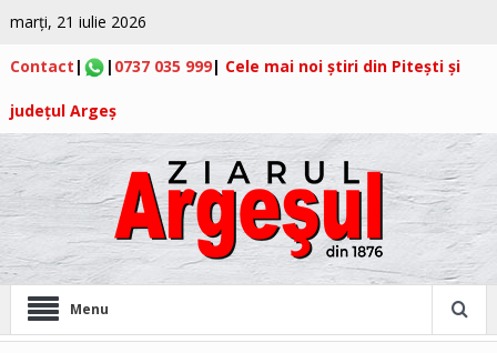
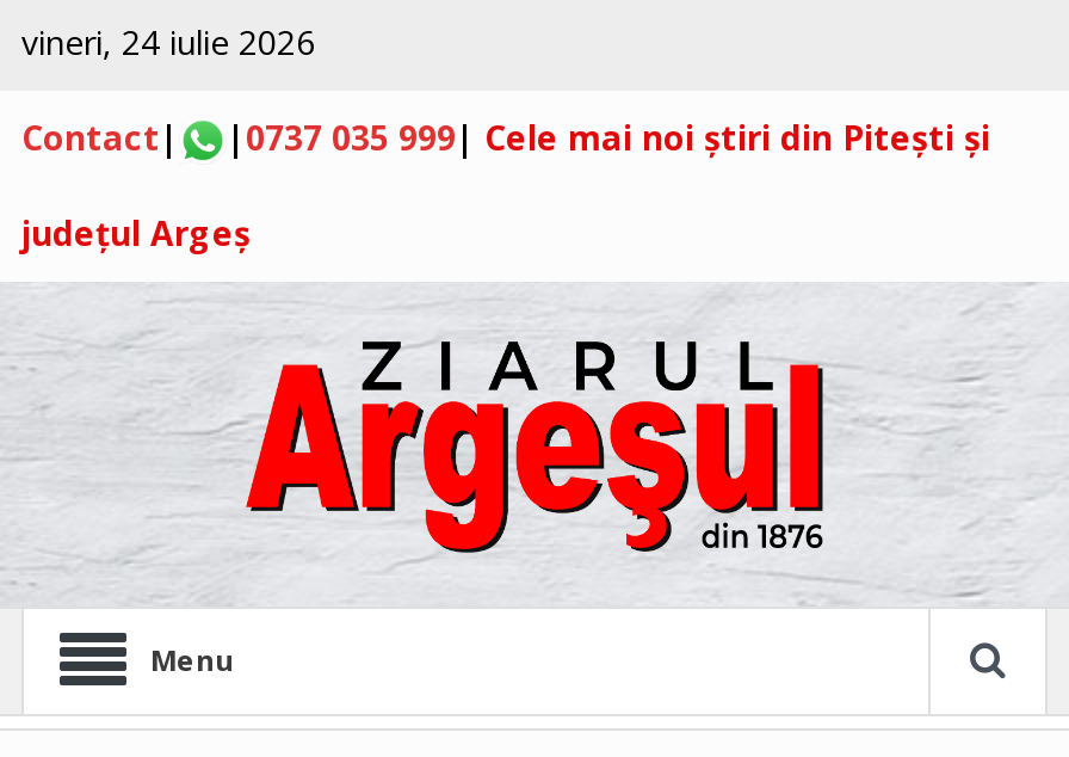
- marți, 21 iulie 2026
+ vineri, 24 iulie 2026
